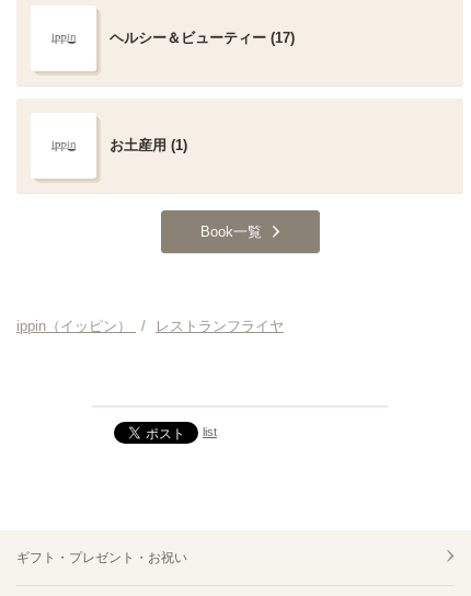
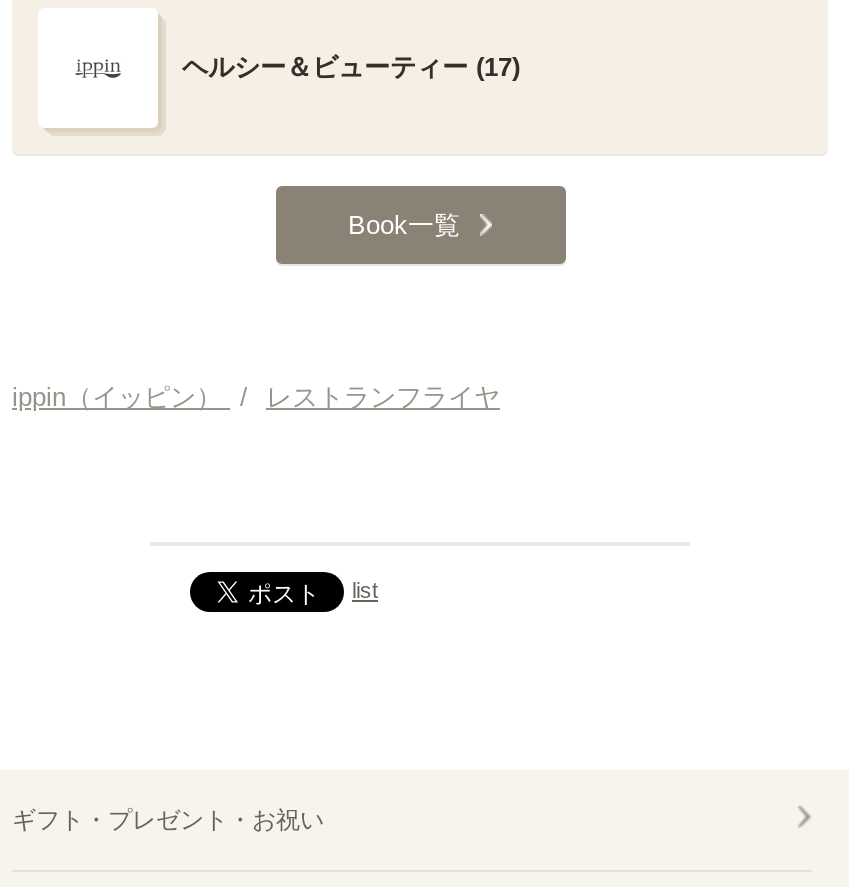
- お土産用 (1)
